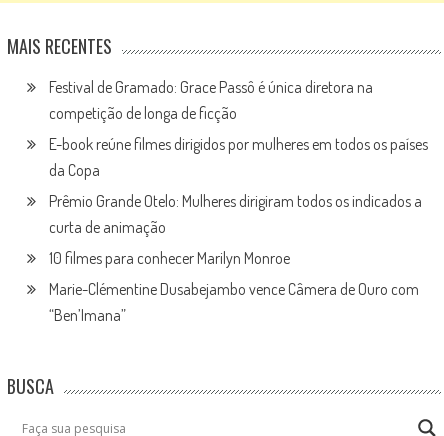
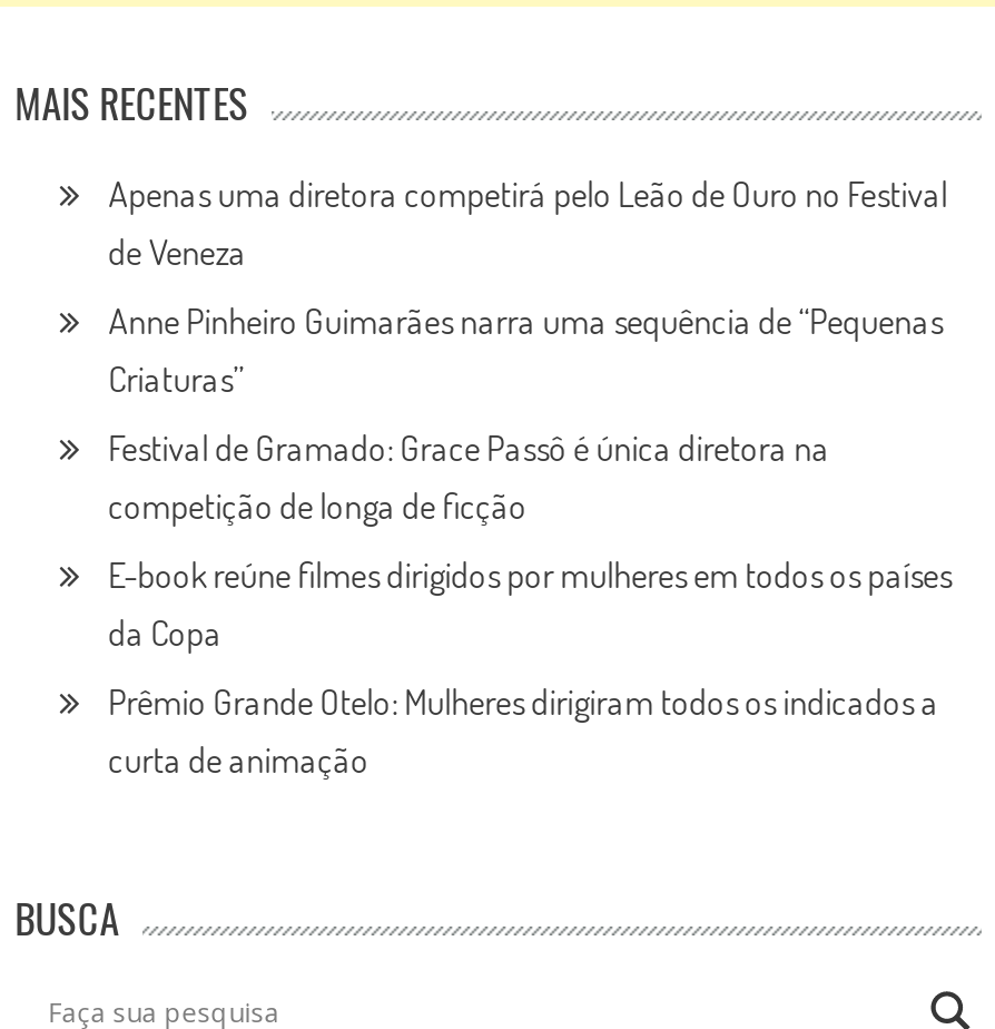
+ Apenas uma diretora competirá pelo Leão de Ouro no Festival
+ de Veneza
+ Anne Pinheiro Guimarães narra uma sequência de “Pequenas
+ Criaturas”

moved down: Festival de Gramado: Grace Passô é única diretora na | competição de longa de ficção | E-book reúne filmes dirigidos por mulheres em todos os países | da Copa | Prêmio Grande Otelo: Mulheres dirigiram todos os indicados a | curta de animação

- 10 filmes para conhecer Marilyn Monroe
- Marie-Clémentine Dusabejambo vence Câmera de Ouro com
- “Ben’Imana”
